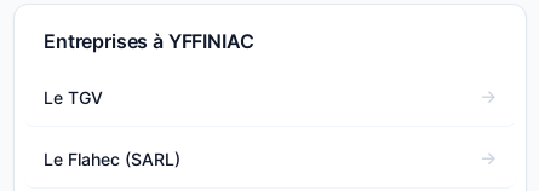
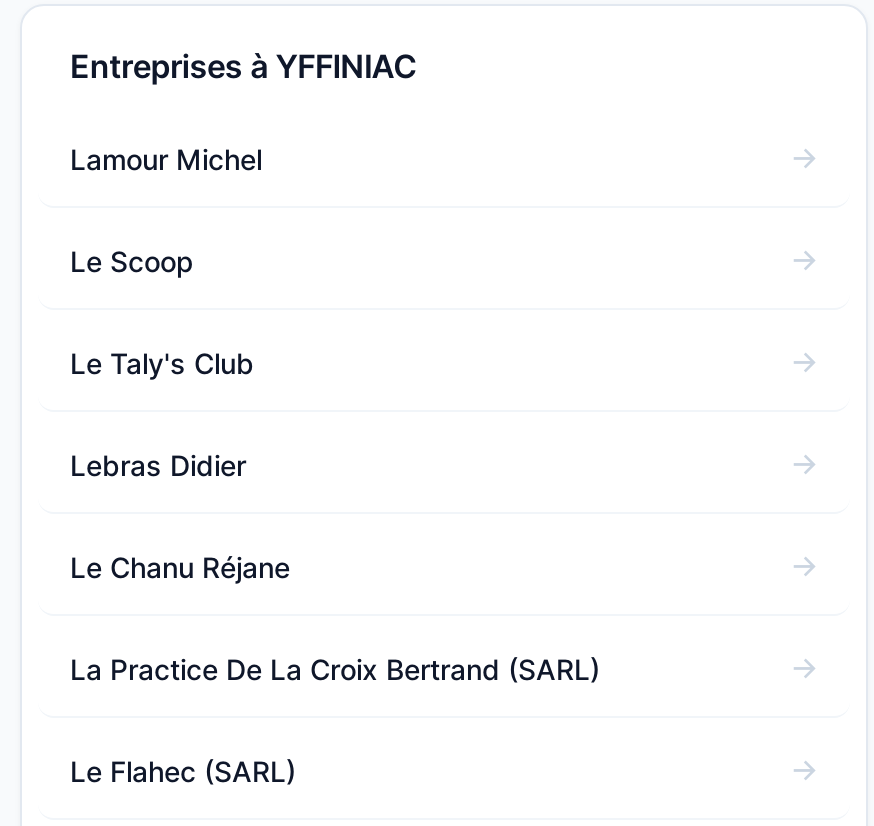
- Le TGV
+ Lamour Michel
+ Le Scoop
+ Le Taly's Club
+ Lebras Didier
+ Le Chanu Réjane
+ La Practice De La Croix Bertrand (SARL)
